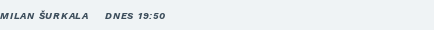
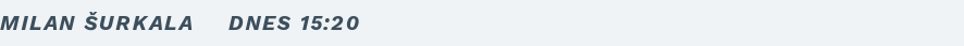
- MILAN ŠURKALA DNES 19:50
+ MILAN ŠURKALA DNES 15:20
